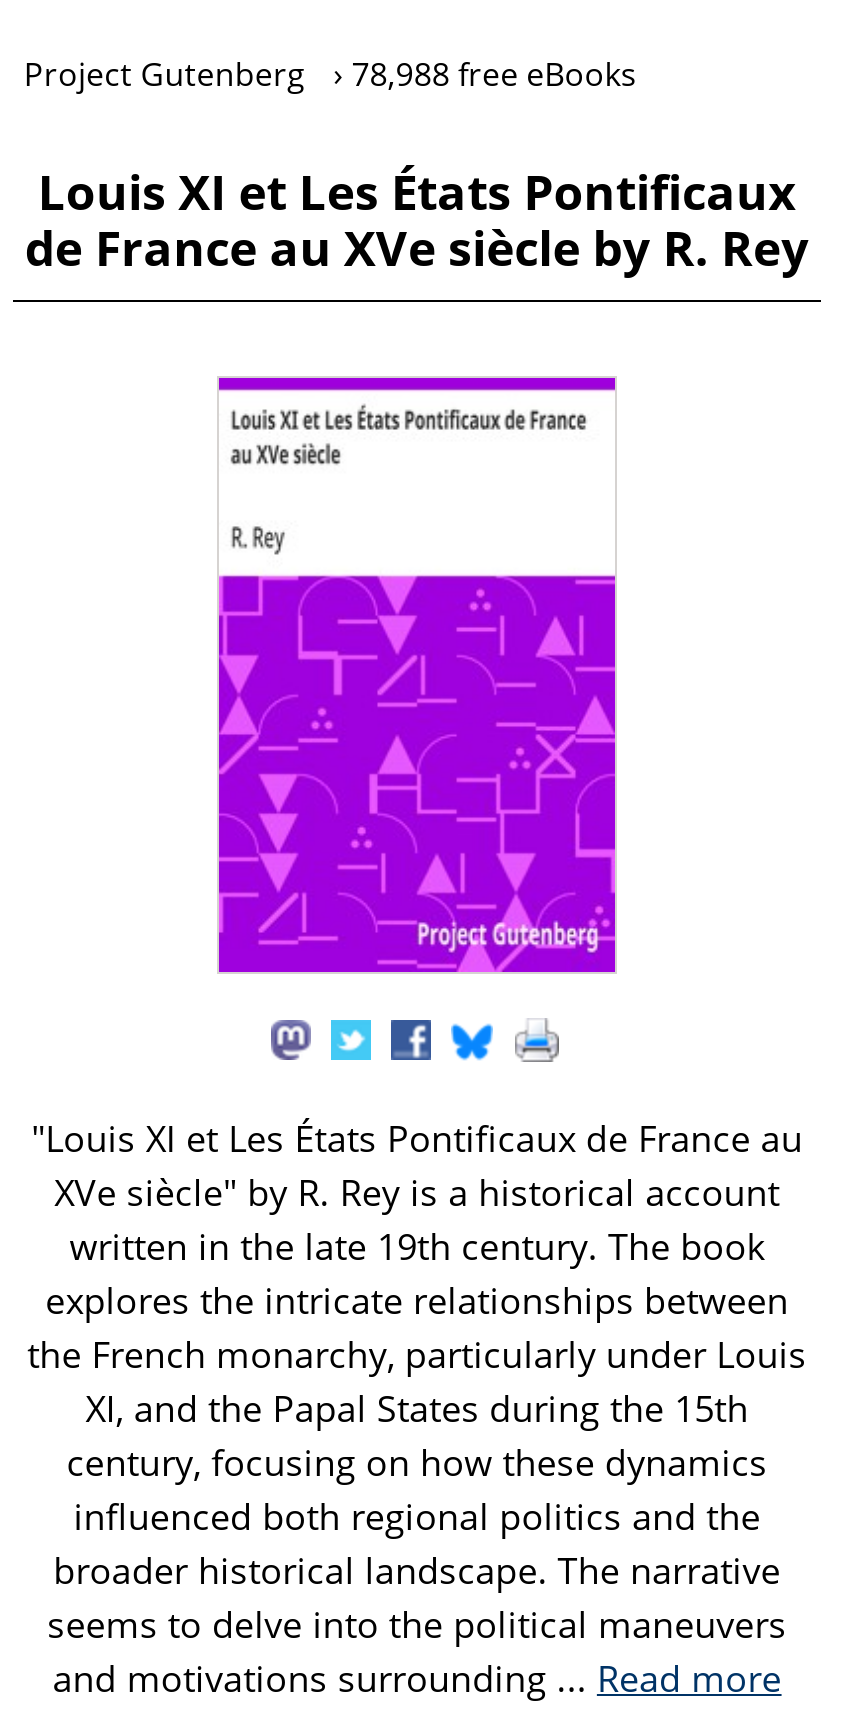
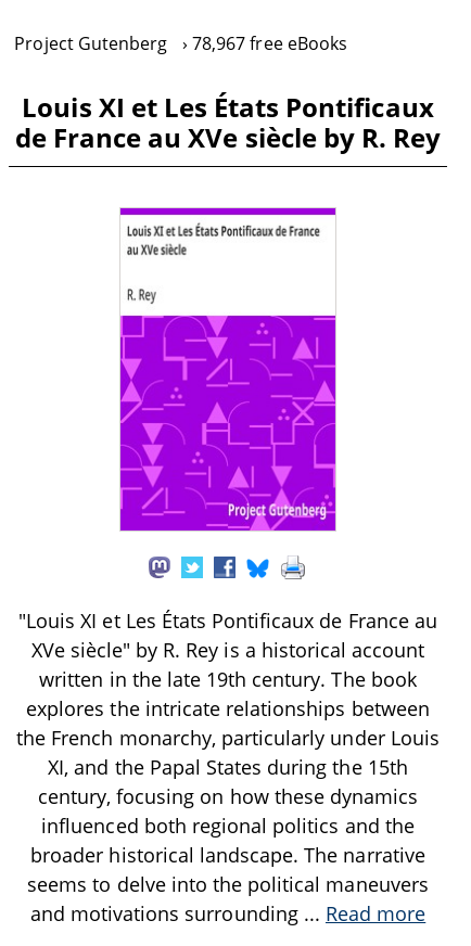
- Project Gutenberg 78,988 free eBooks
+ Project Gutenberg 78,967 free eBooks
